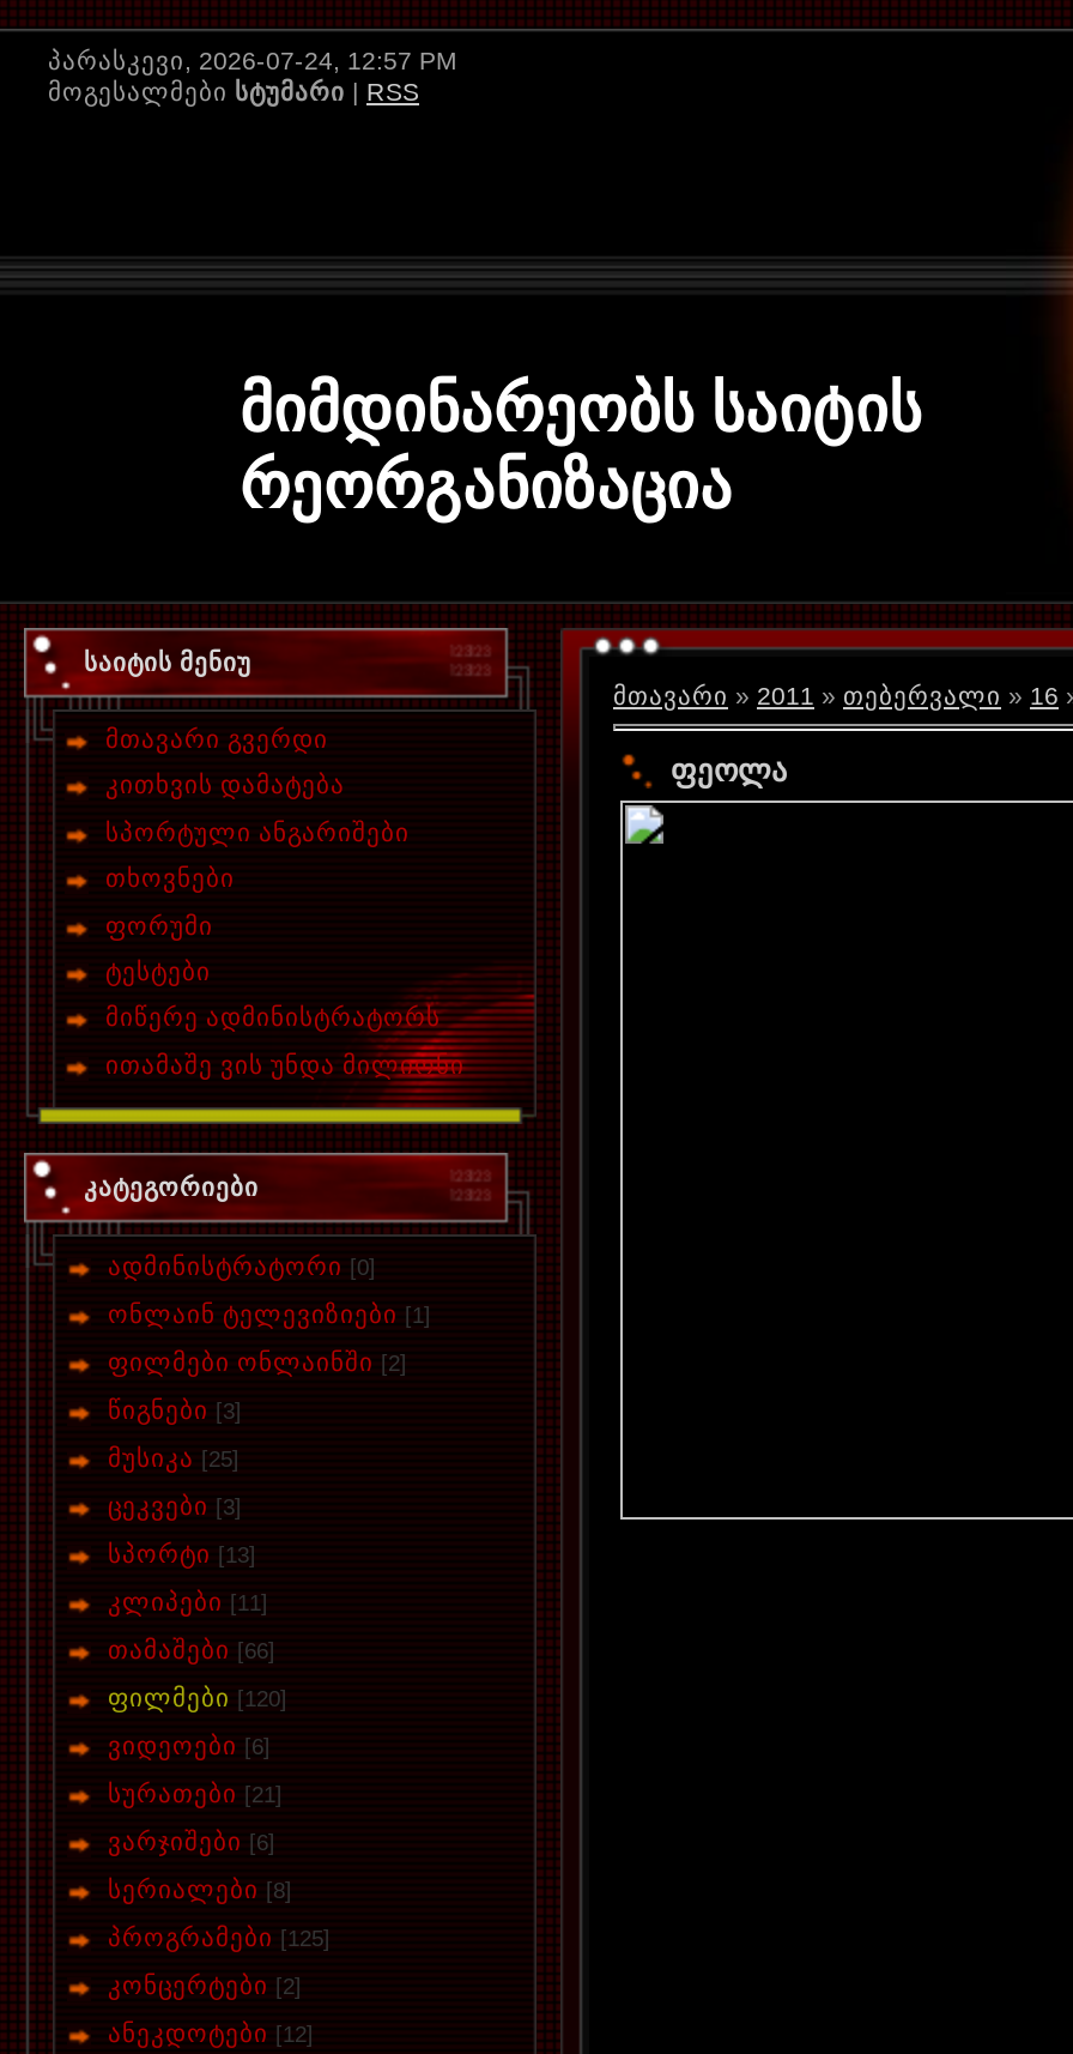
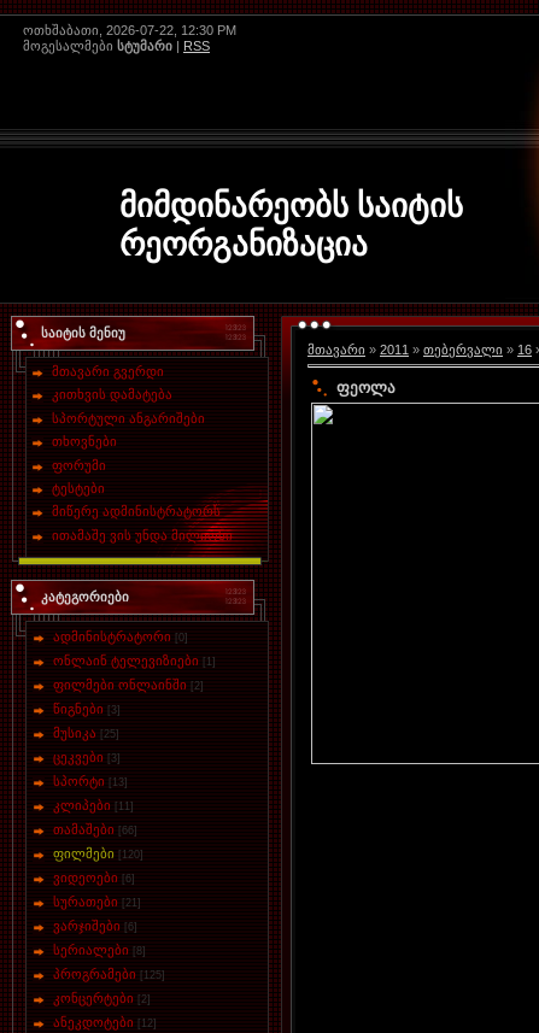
- პარასკევი, 2026-07-24, 12:57 PM
+ ოთხშაბათი, 2026-07-22, 12:30 PM
